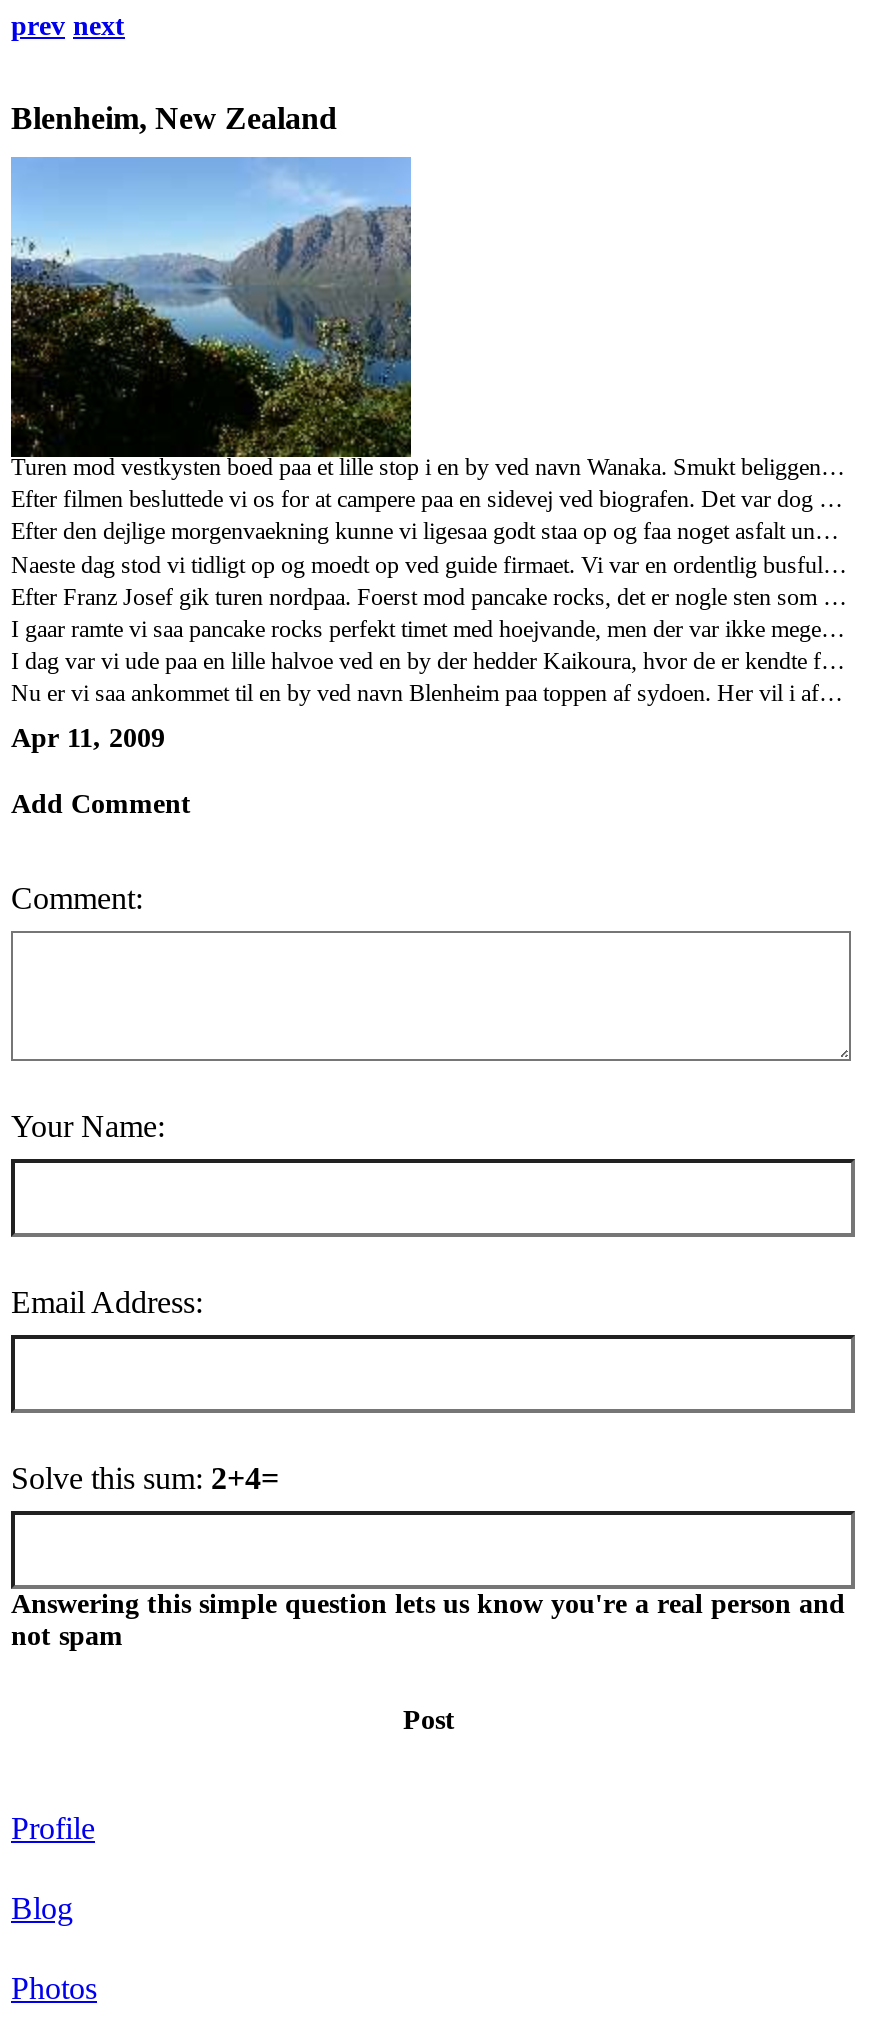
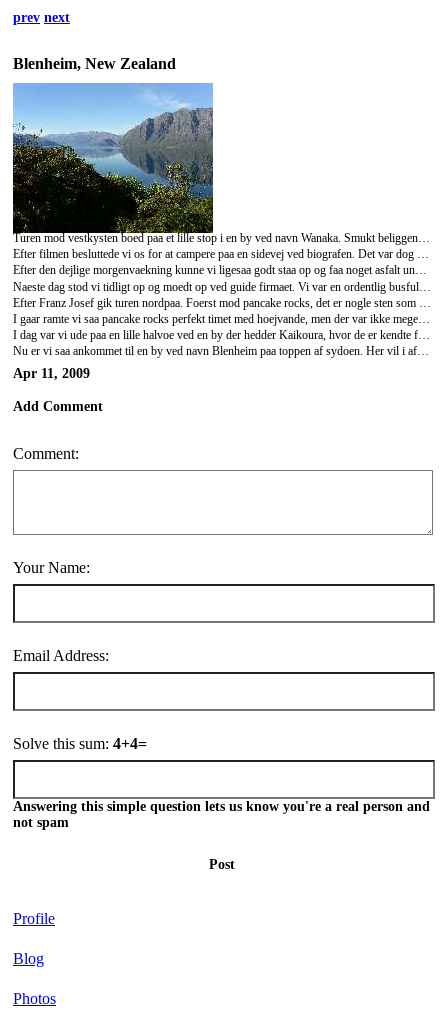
- Solve this sum: 2+4=
+ Solve this sum: 4+4=
